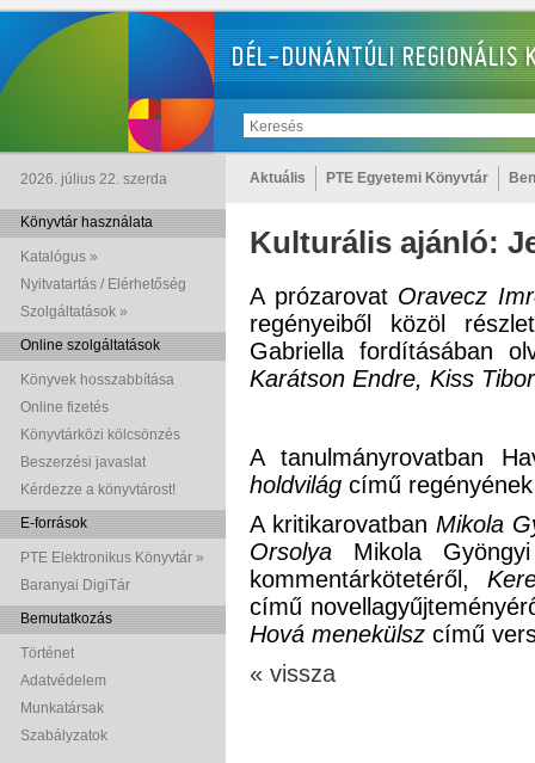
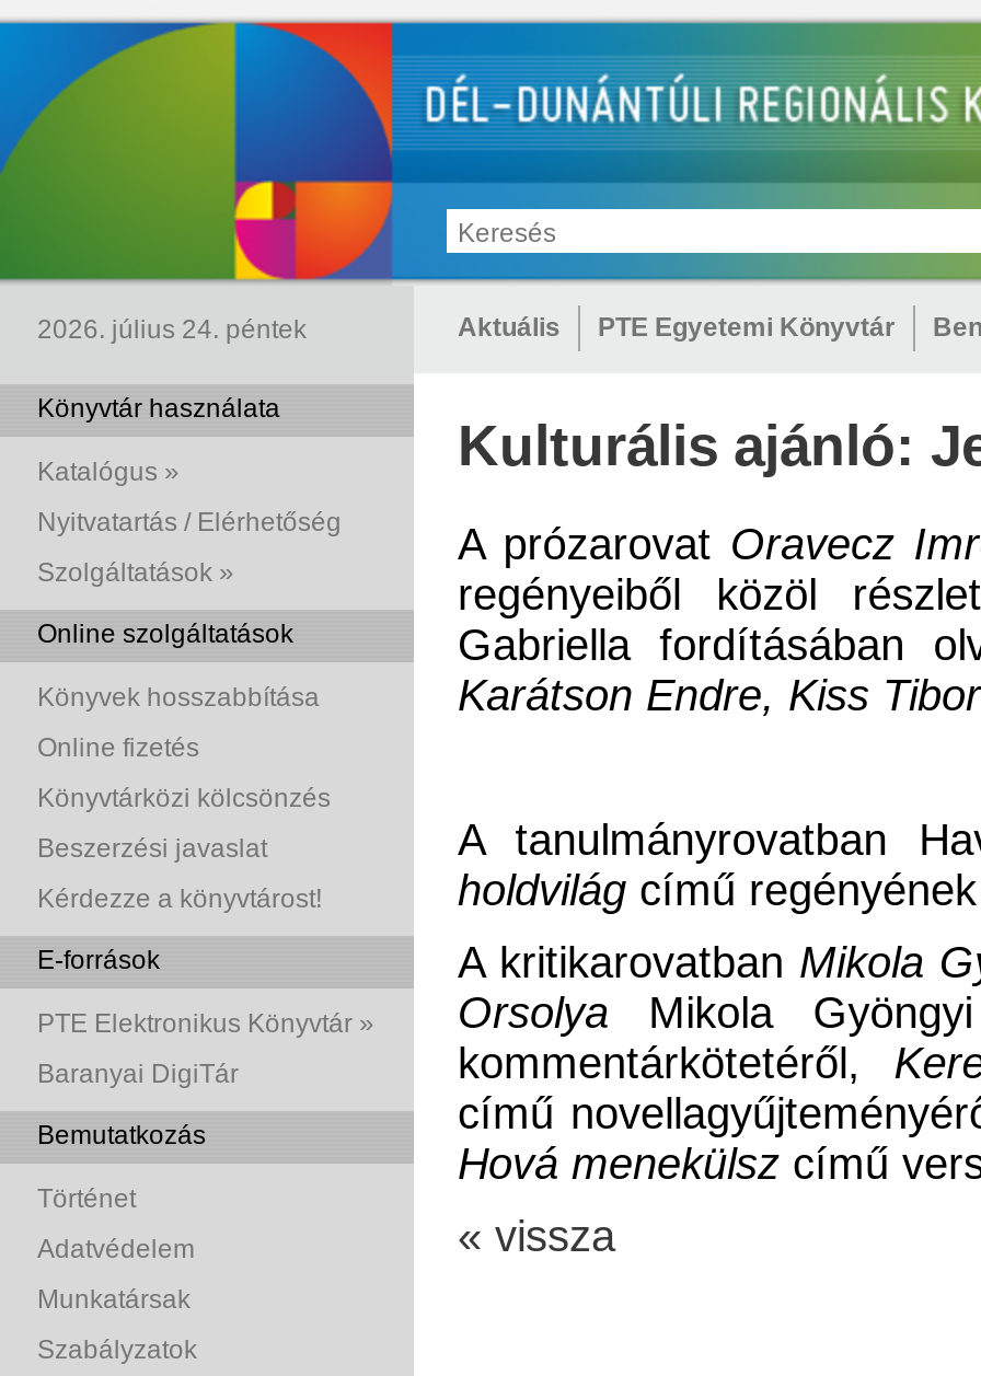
- 2026. július 22. szerda
+ 2026. július 24. péntek
